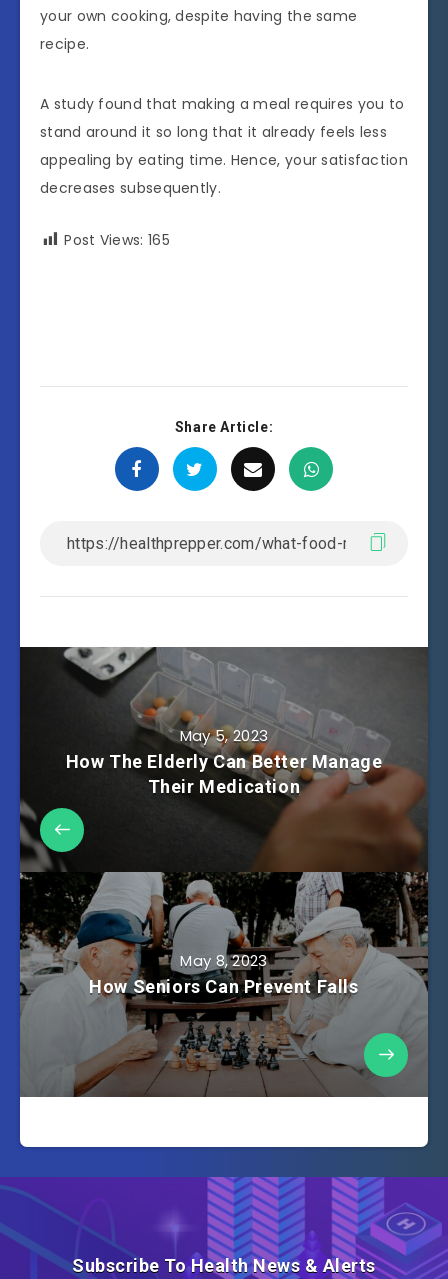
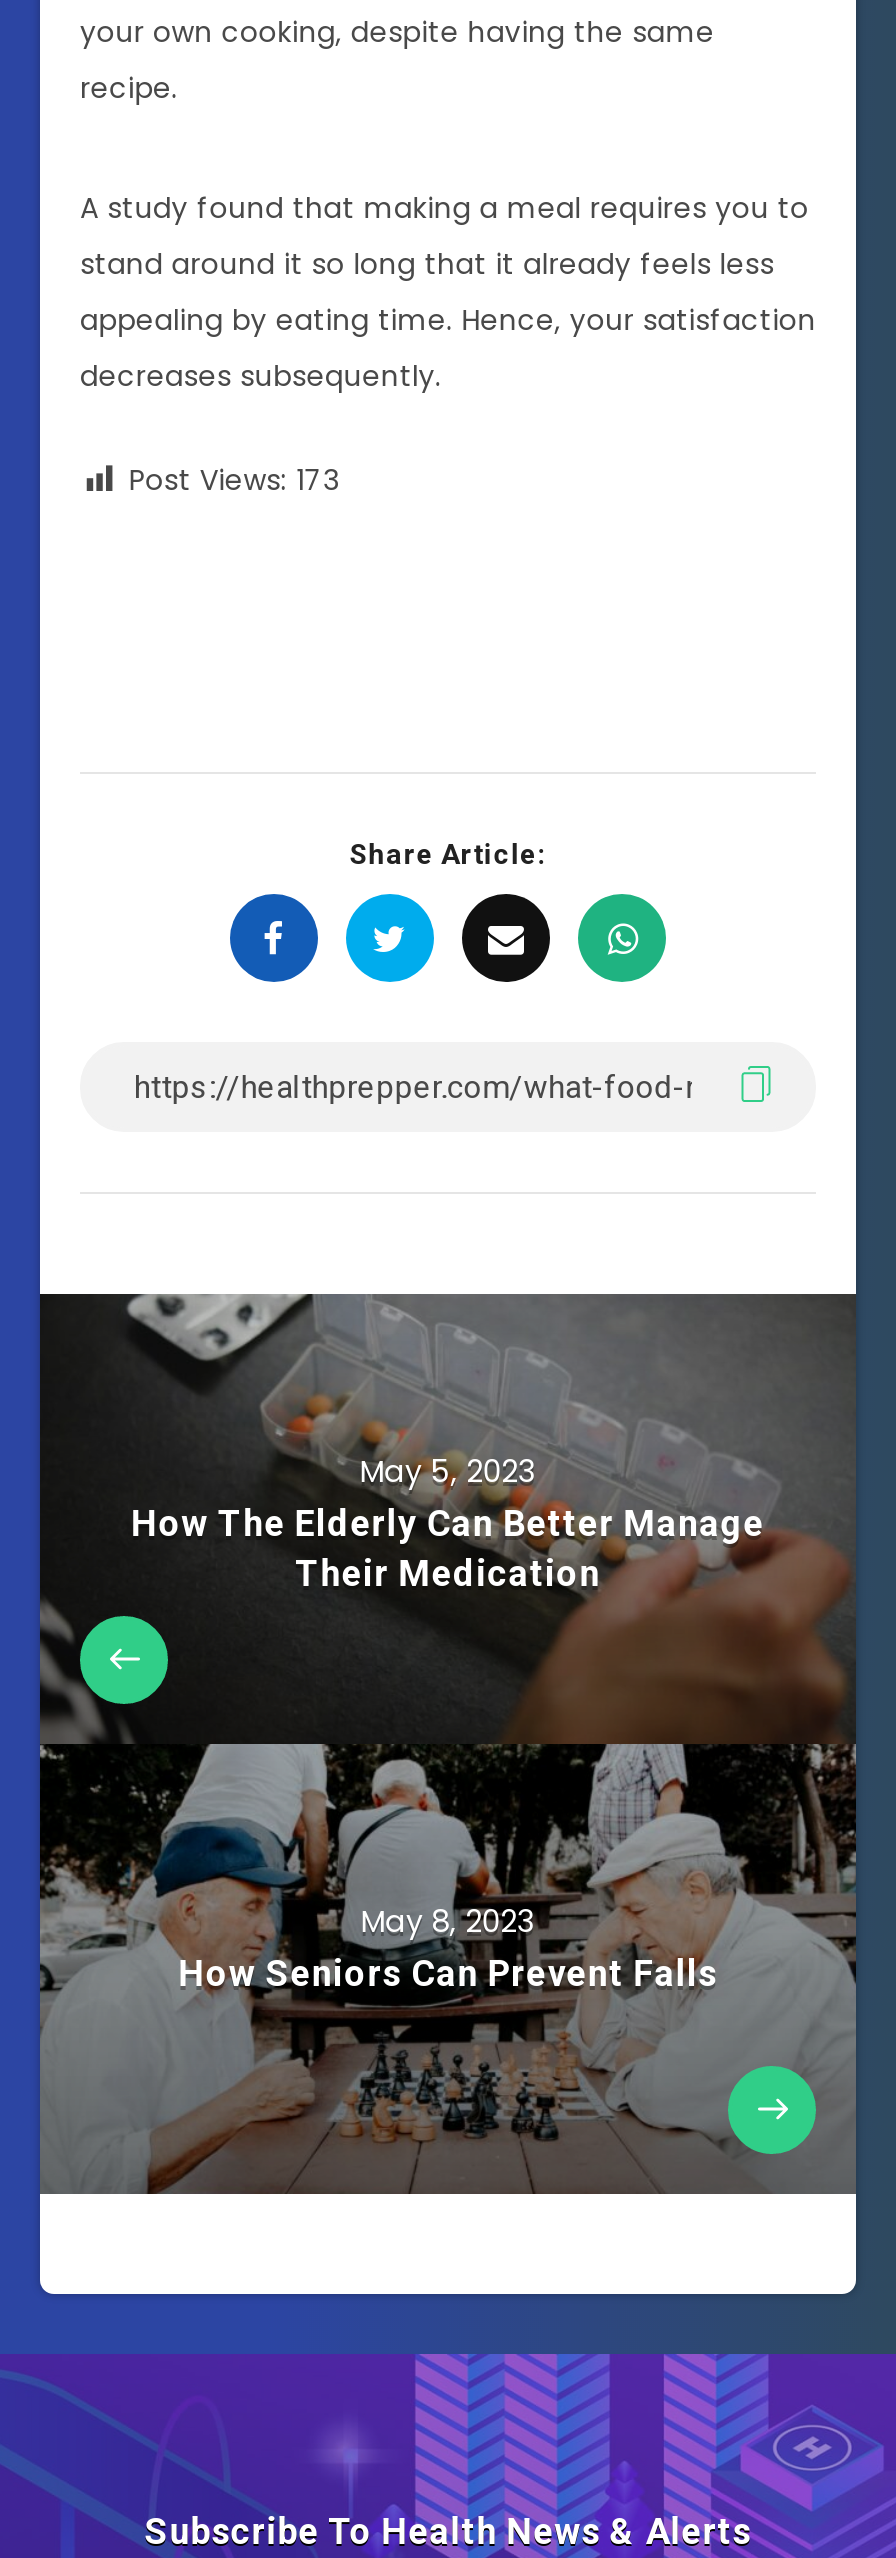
- Post Views: 165
+ Post Views: 173
